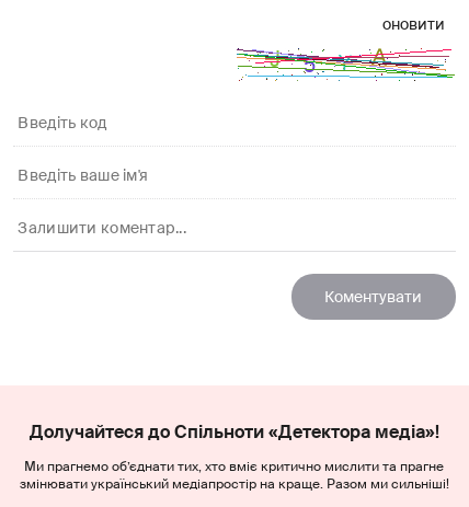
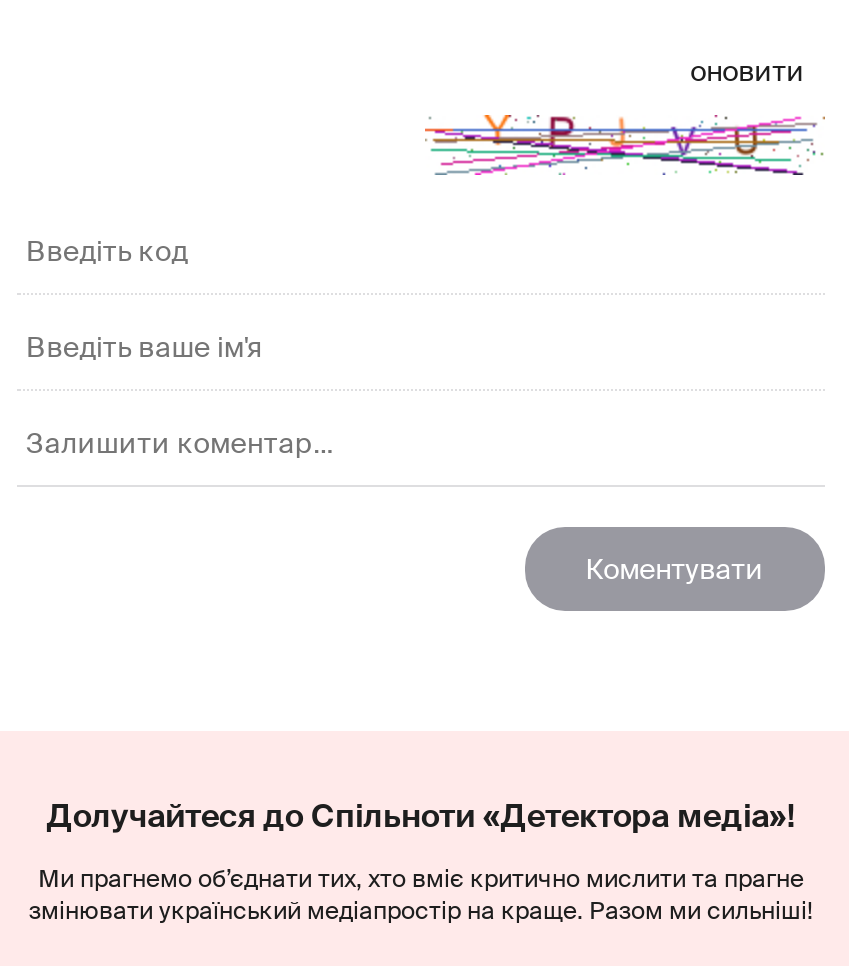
- [image]
+ [image]
